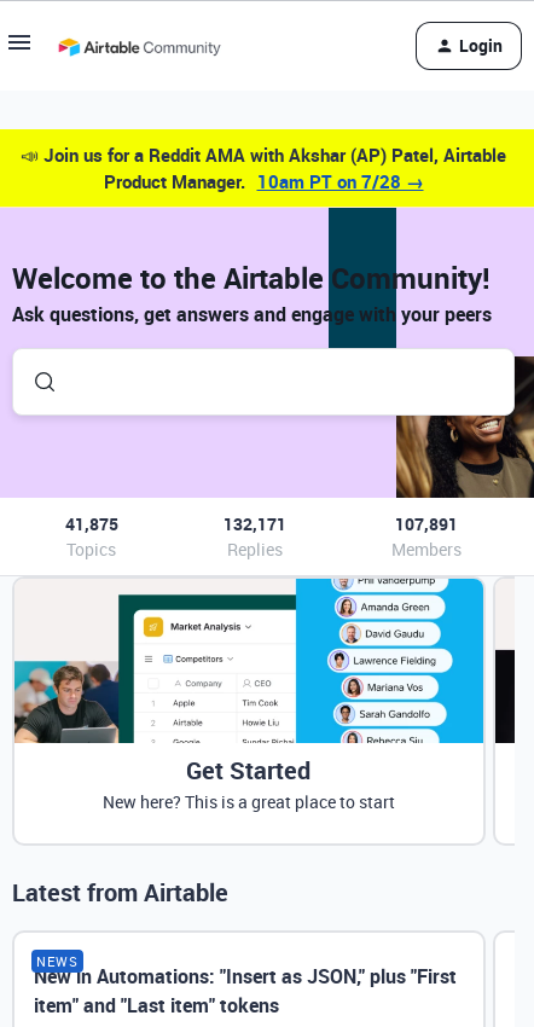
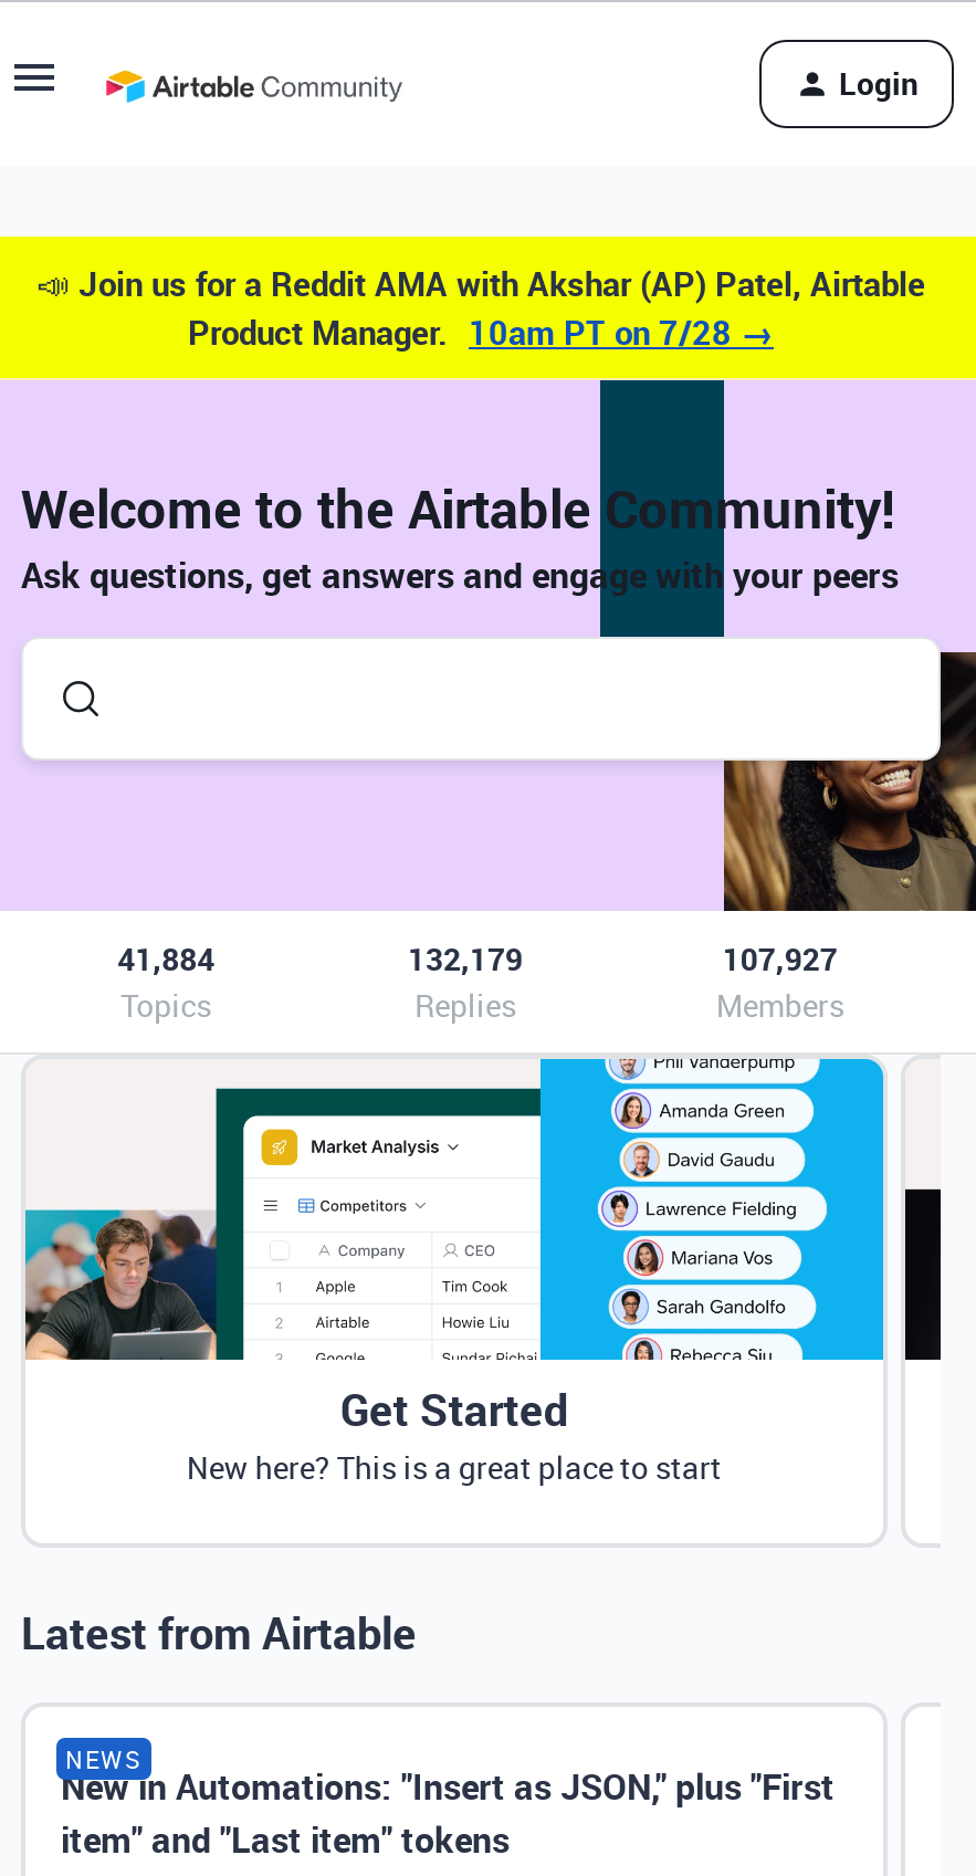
- 41,875
+ 41,884

- 132,171
+ 132,179

- 107,891
+ 107,927
